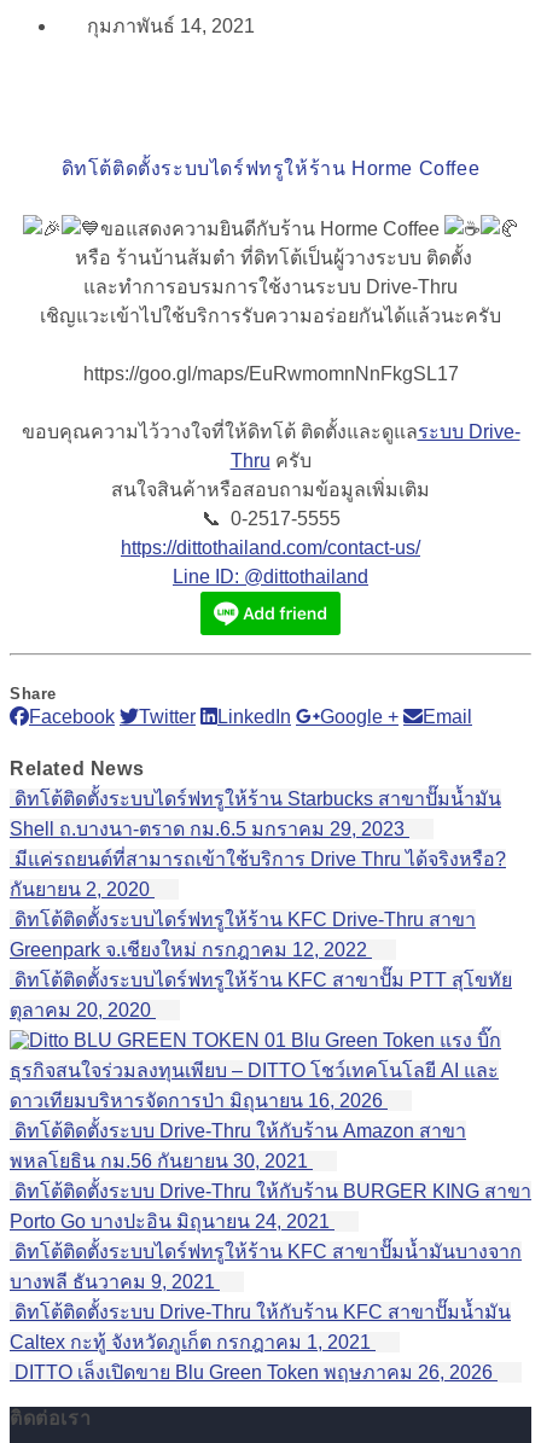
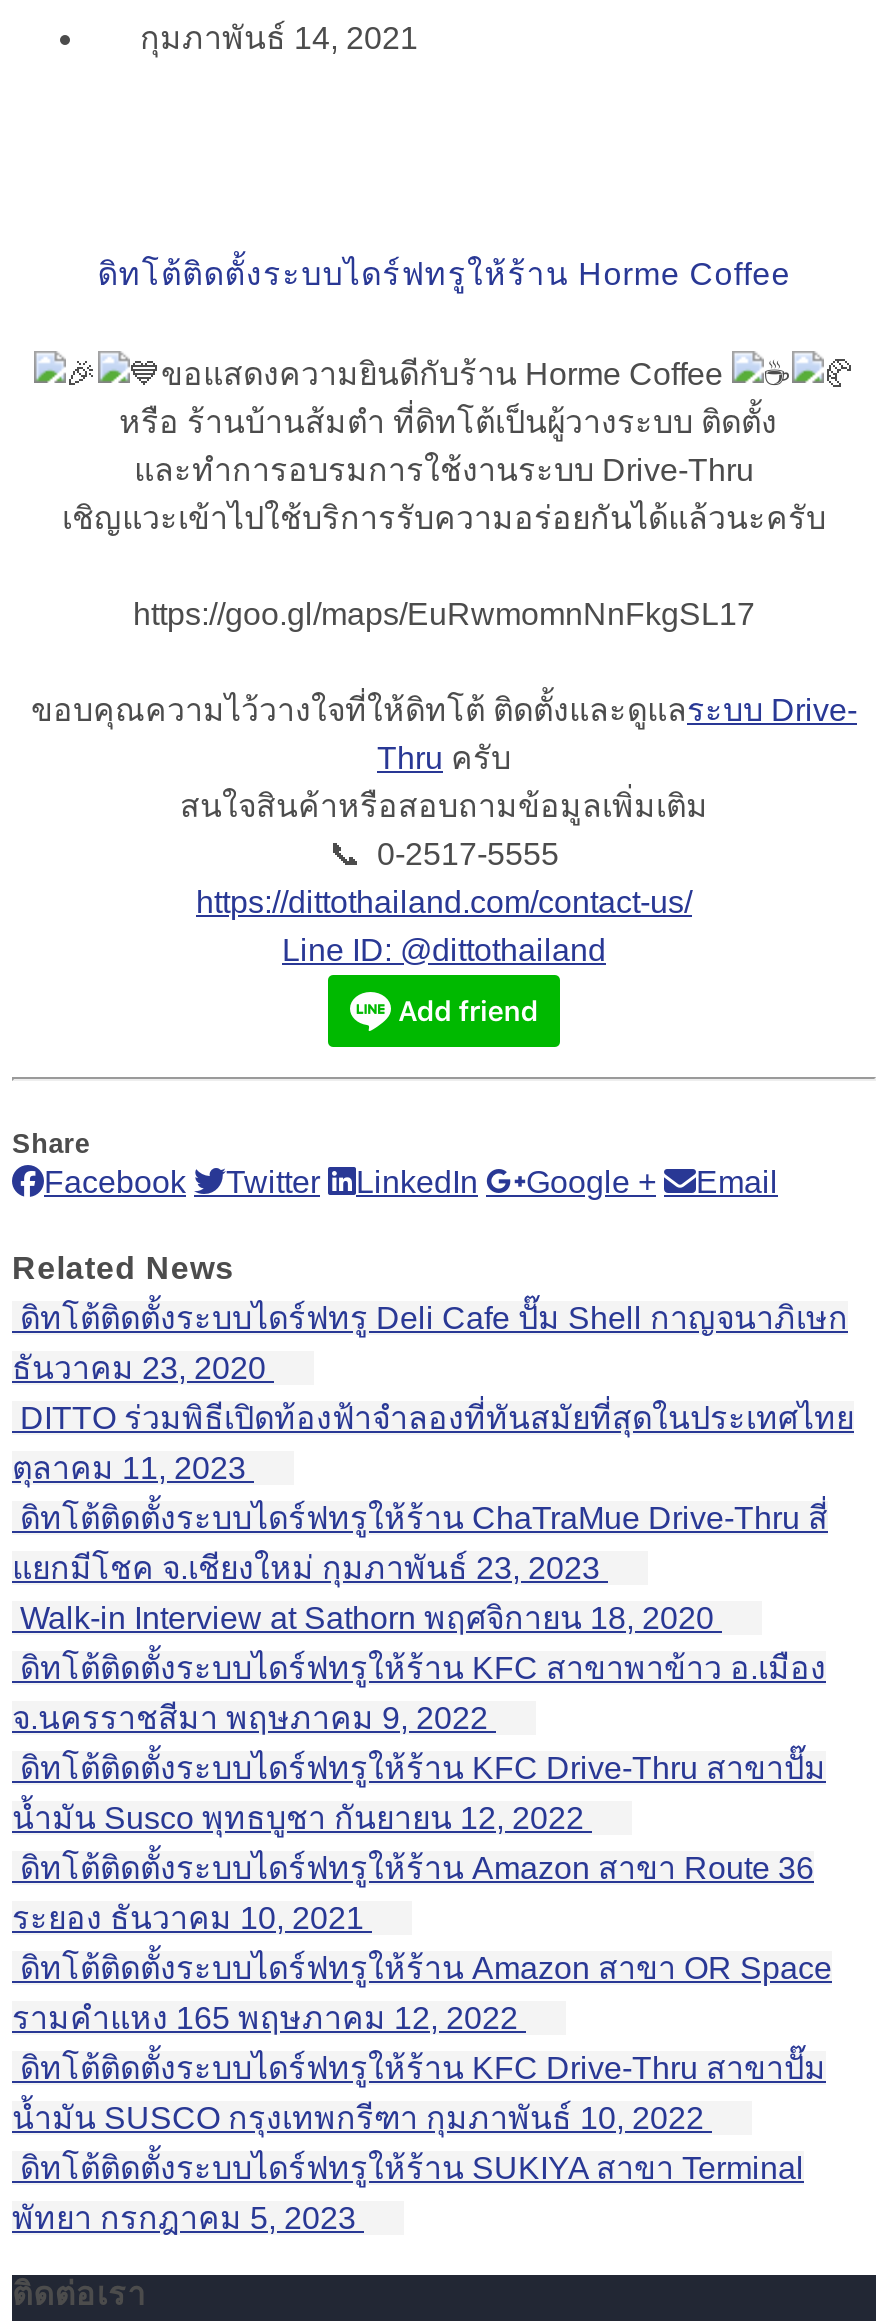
- ดิทโต้ติดตั้งระบบไดร์ฟทรูให้ร้าน Starbucks สาขาปั๊มน้ำมัน
- Shell ถ.บางนา-ตราด กม.6.5 มกราคม 29, 2023
- มีแค่รถยนต์ที่สามารถเข้าใช้บริการ Drive Thru ได้จริงหรือ?
- กันยายน 2, 2020
- ดิทโต้ติดตั้งระบบไดร์ฟทรูให้ร้าน KFC Drive-Thru สาขา
- Greenpark จ.เชียงใหม่ กรกฎาคม 12, 2022
- ดิทโต้ติดตั้งระบบไดร์ฟทรูให้ร้าน KFC สาขาปั๊ม PTT สุโขทัย
- ตุลาคม 20, 2020
- Blu Green Token แรง บิ๊ก
- ธุรกิจสนใจร่วมลงทุนเพียบ – DITTO โชว์เทคโนโลยี AI และ
- ดาวเทียมบริหารจัดการป่า มิถุนายน 16, 2026
- ดิทโต้ติดตั้งระบบ Drive-Thru ให้กับร้าน Amazon สาขา
- พหลโยธิน กม.56 กันยายน 30, 2021
- ดิทโต้ติดตั้งระบบ Drive-Thru ให้กับร้าน BURGER KING สาขา
- Porto Go บางปะอิน มิถุนายน 24, 2021
- ดิทโต้ติดตั้งระบบไดร์ฟทรูให้ร้าน KFC สาขาปั๊มน้ำมันบางจาก
- บางพลี ธันวาคม 9, 2021
- ดิทโต้ติดตั้งระบบ Drive-Thru ให้กับร้าน KFC สาขาปั๊มน้ำมัน
- Caltex กะทู้ จังหวัดภูเก็ต กรกฎาคม 1, 2021
- DITTO เล็งเปิดขาย Blu Green Token พฤษภาคม 26, 2026
+ ดิทโต้ติดตั้งระบบไดร์ฟทรู Deli Cafe ปั๊ม Shell กาญจนาภิเษก
+ ธันวาคม 23, 2020
+ DITTO ร่วมพิธีเปิดท้องฟ้าจำลองที่ทันสมัยที่สุดในประเทศไทย
+ ตุลาคม 11, 2023
+ ดิทโต้ติดตั้งระบบไดร์ฟทรูให้ร้าน ChaTraMue Drive-Thru สี่
+ แยกมีโชค จ.เชียงใหม่ กุมภาพันธ์ 23, 2023
+ Walk-in Interview at Sathorn พฤศจิกายน 18, 2020
+ ดิทโต้ติดตั้งระบบไดร์ฟทรูให้ร้าน KFC สาขาพาข้าว อ.เมือง
+ จ.นครราชสีมา พฤษภาคม 9, 2022
+ ดิทโต้ติดตั้งระบบไดร์ฟทรูให้ร้าน KFC Drive-Thru สาขาปั๊ม
+ น้ำมัน Susco พุทธบูชา กันยายน 12, 2022
+ ดิทโต้ติดตั้งระบบไดร์ฟทรูให้ร้าน Amazon สาขา Route 36
+ ระยอง ธันวาคม 10, 2021
+ ดิทโต้ติดตั้งระบบไดร์ฟทรูให้ร้าน Amazon สาขา OR Space
+ รามคำแหง 165 พฤษภาคม 12, 2022
+ ดิทโต้ติดตั้งระบบไดร์ฟทรูให้ร้าน KFC Drive-Thru สาขาปั๊ม
+ น้ำมัน SUSCO กรุงเทพกรีฑา กุมภาพันธ์ 10, 2022
+ ดิทโต้ติดตั้งระบบไดร์ฟทรูให้ร้าน SUKIYA สาขา Terminal
+ พัทยา กรกฎาคม 5, 2023
